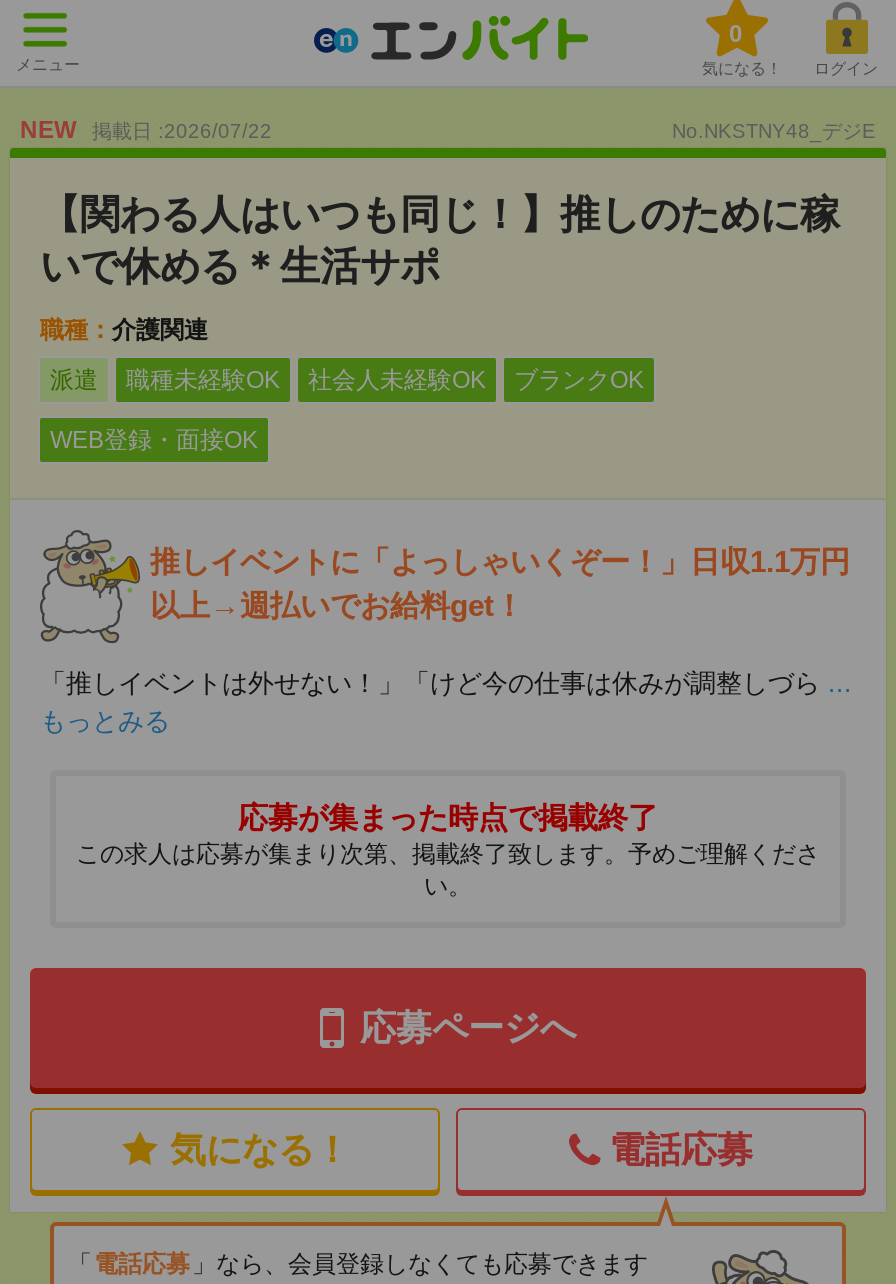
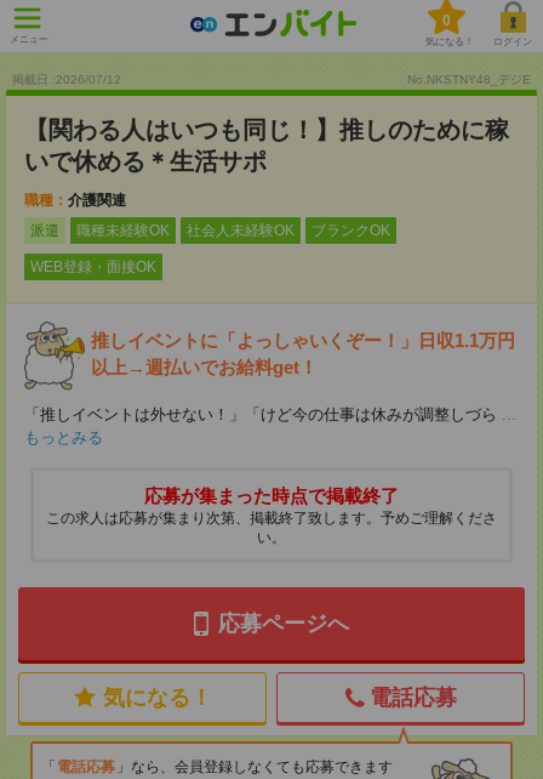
- NEW
- 掲載日 :2026/07/22
+ 掲載日 :2026/07/12
